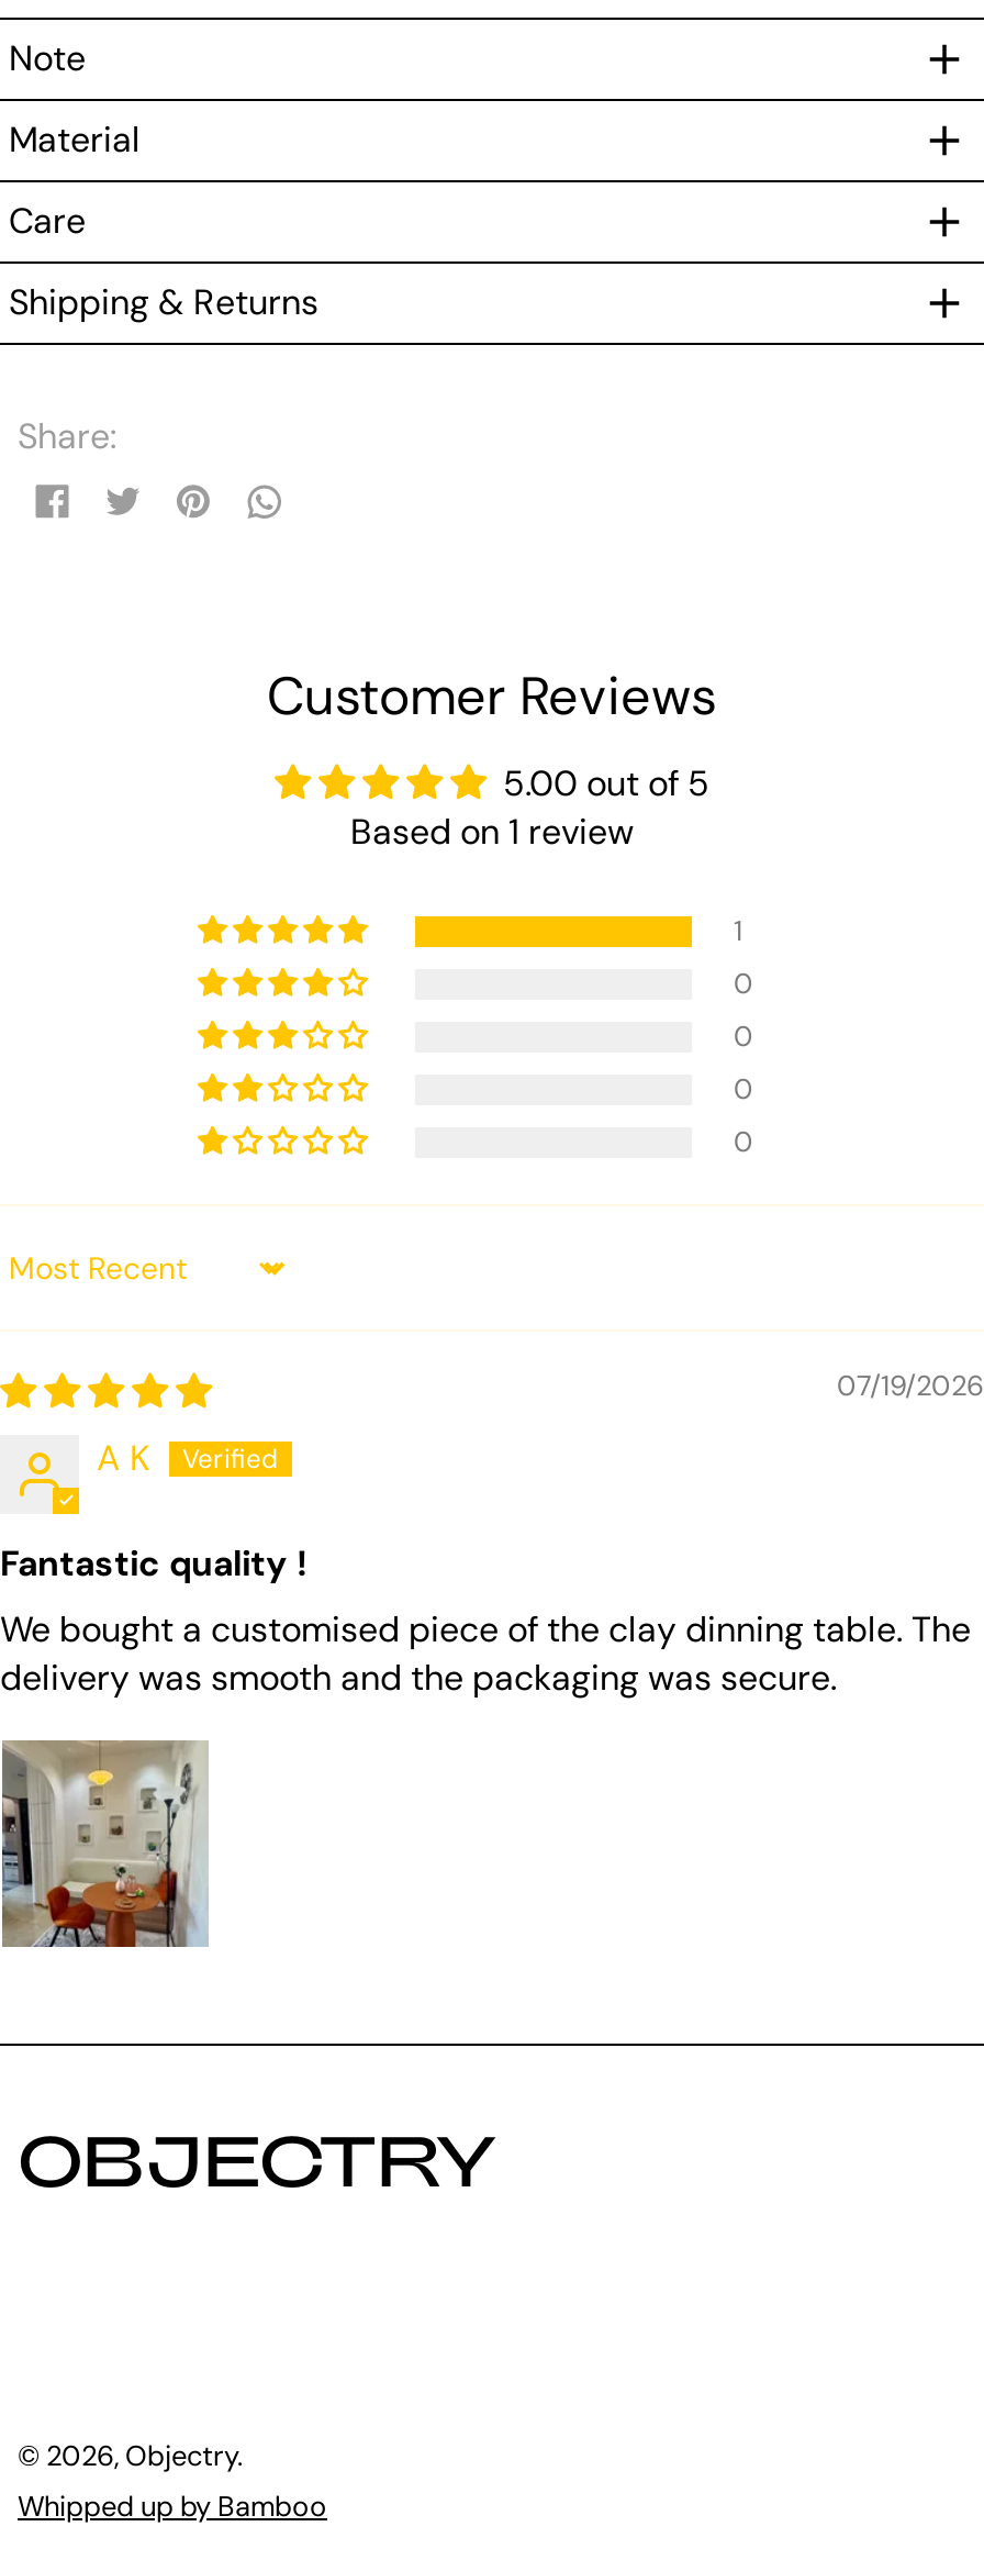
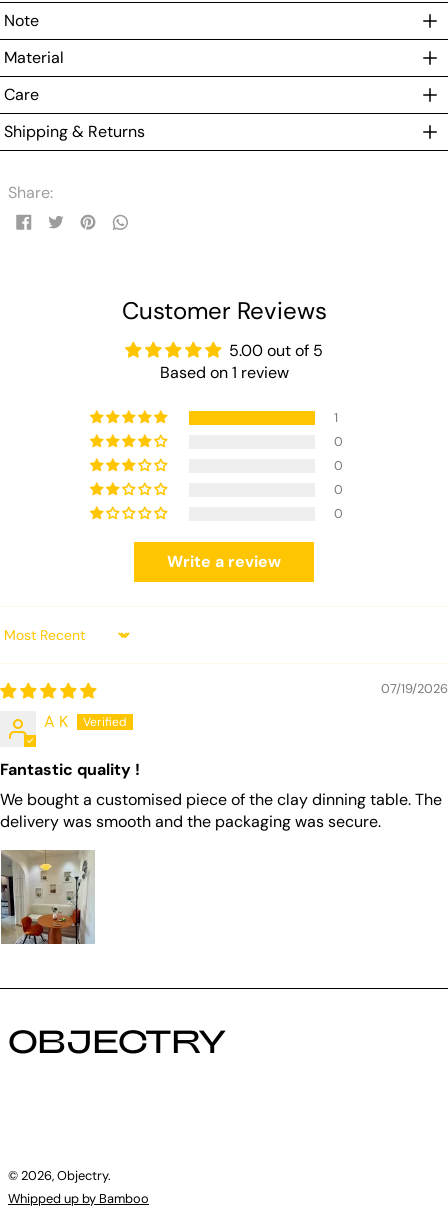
+ Write a review
